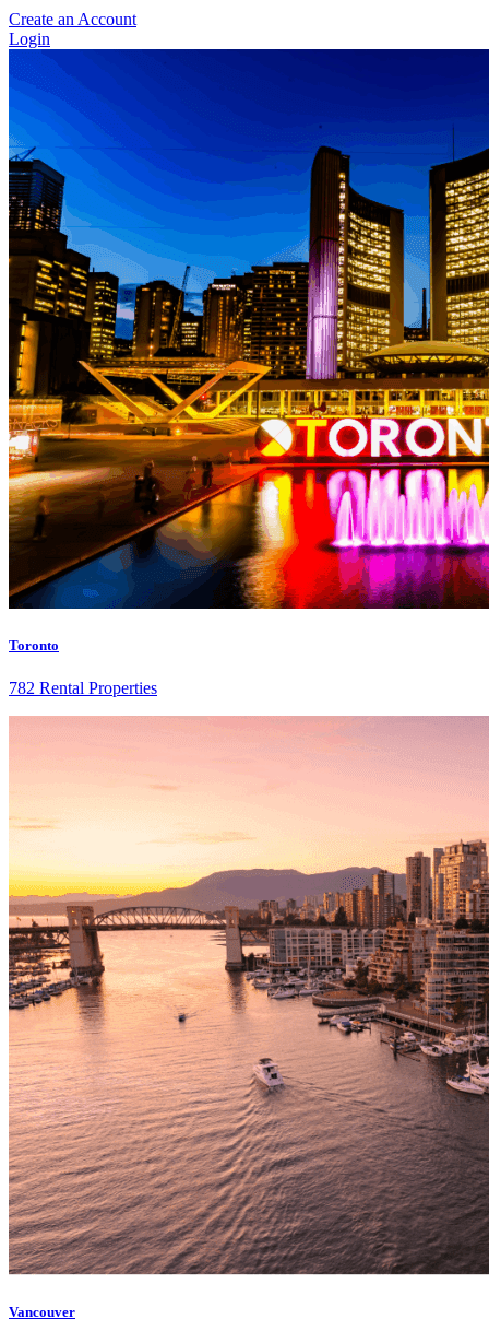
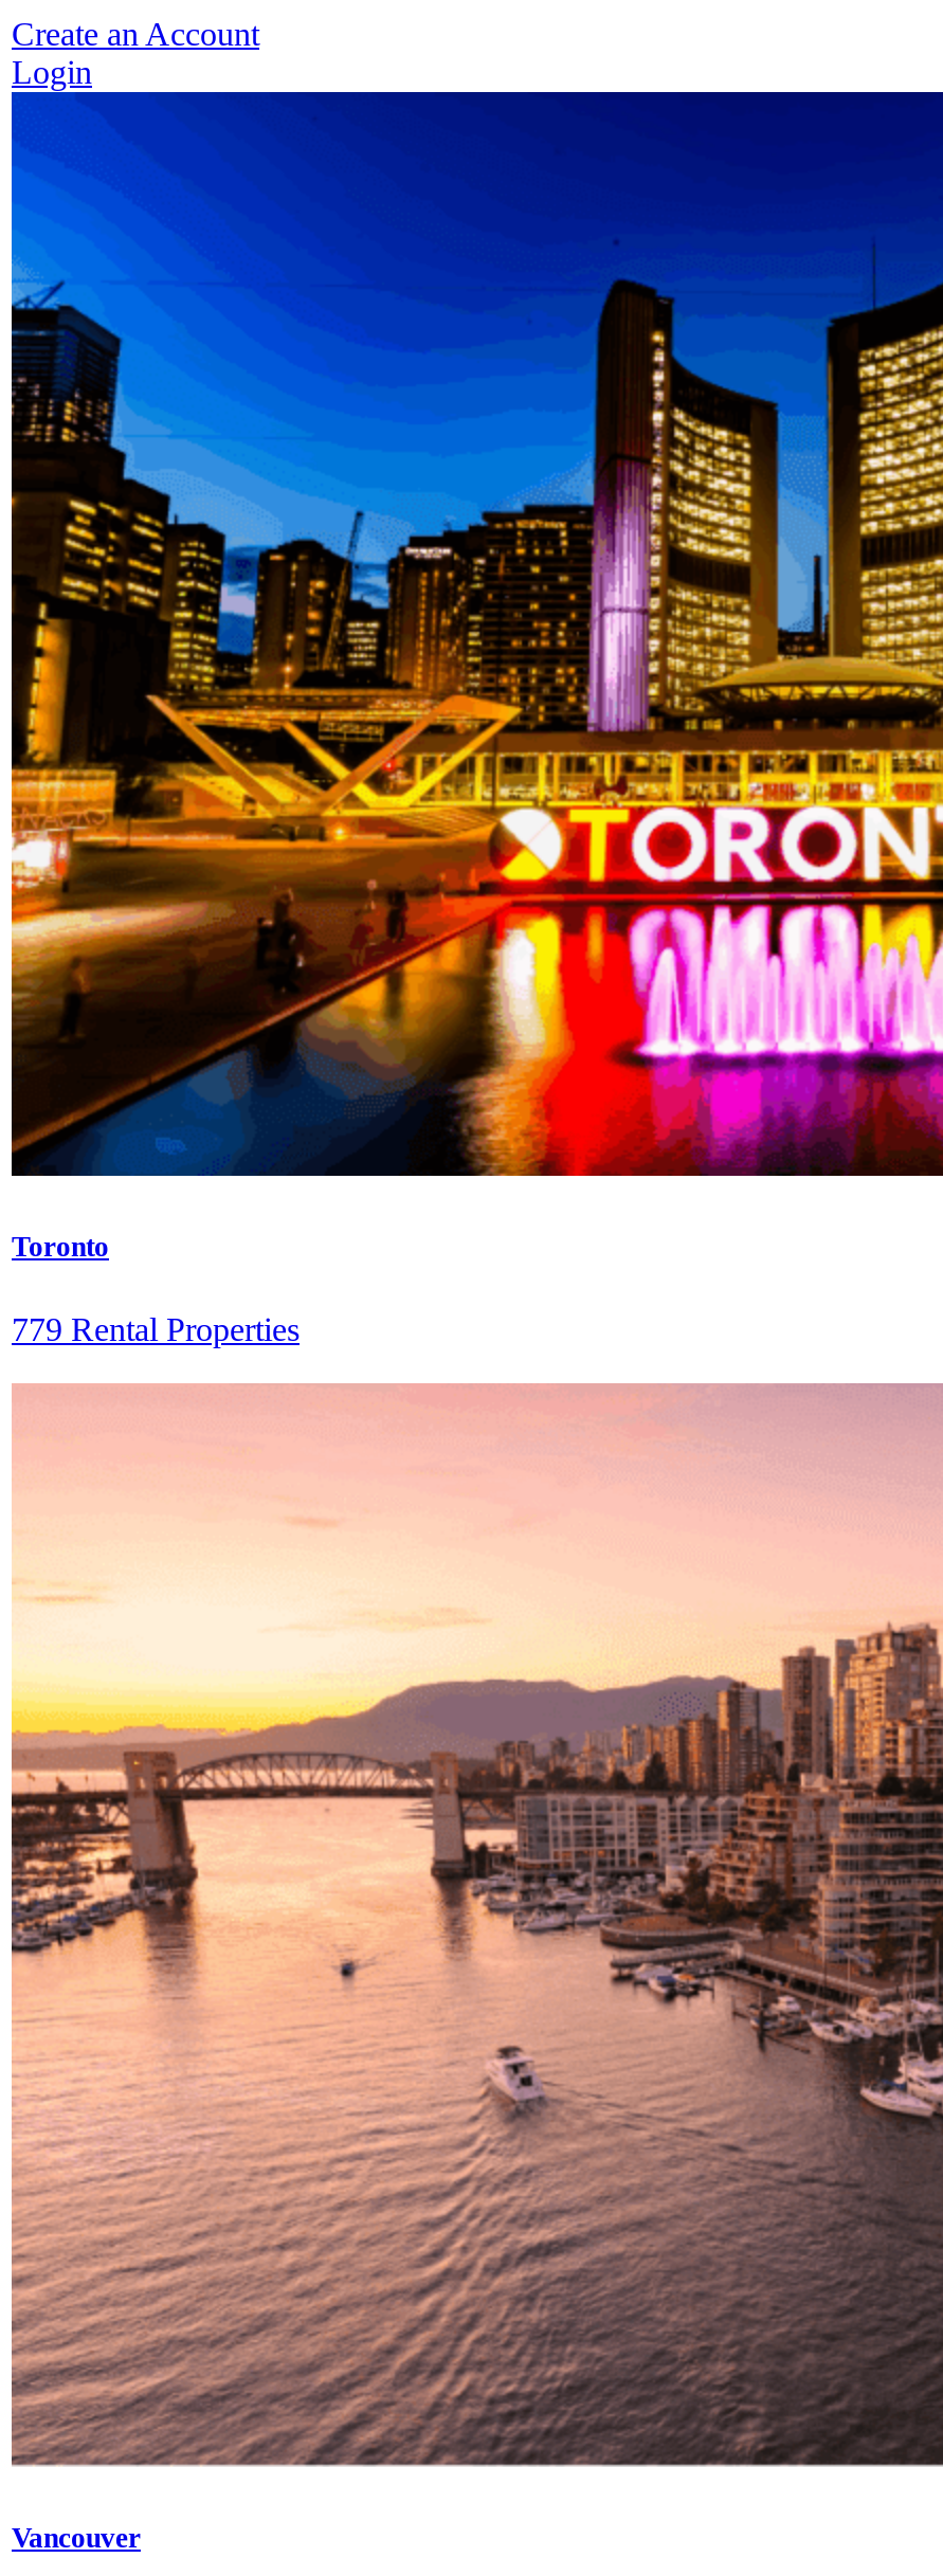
- 782 Rental Properties
+ 779 Rental Properties
